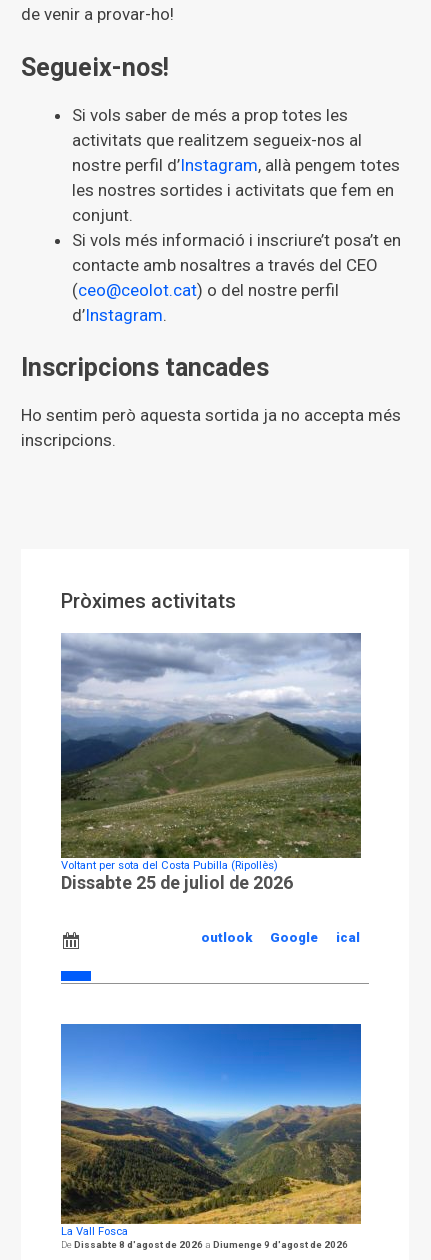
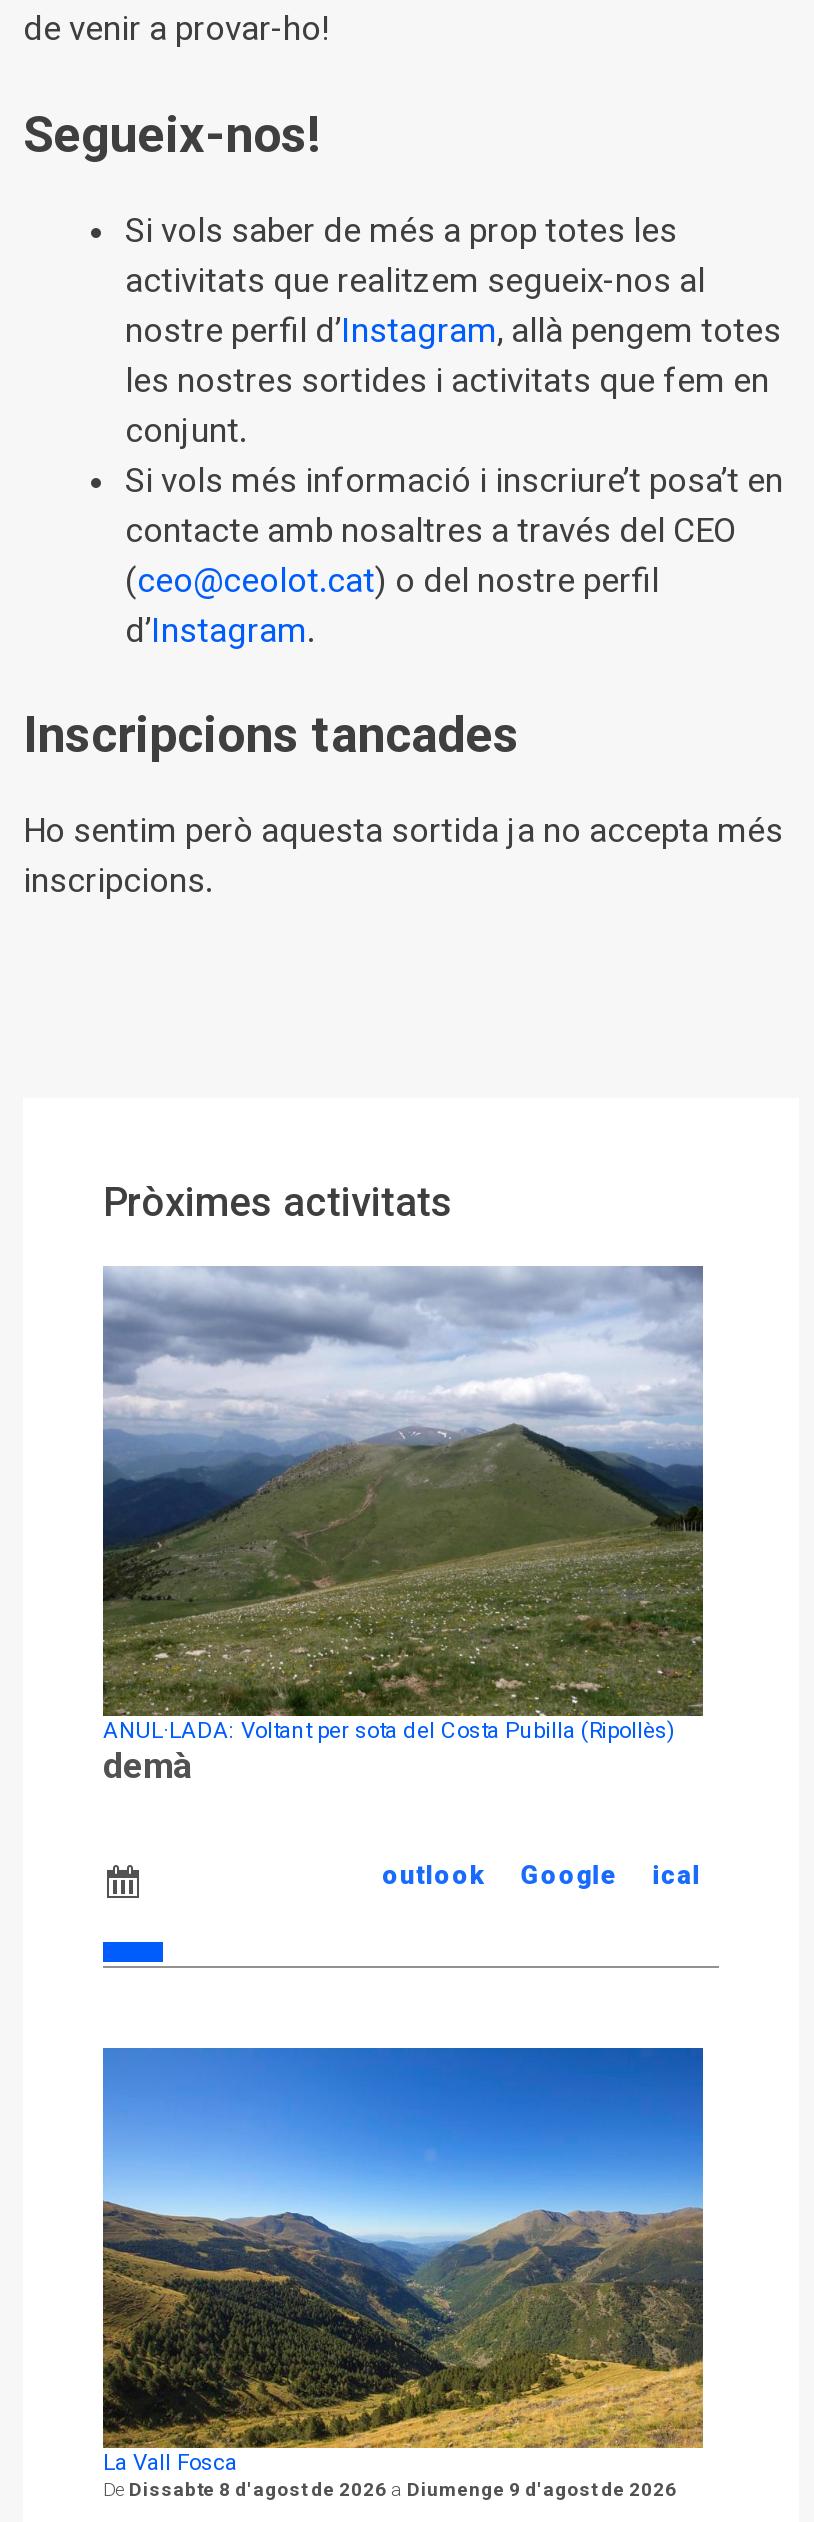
- Voltant per sota del Costa Pubilla (Ripollès)
- Dissabte 25 de juliol de 2026
+ ANUL·LADA: Voltant per sota del Costa Pubilla (Ripollès)
+ demà
